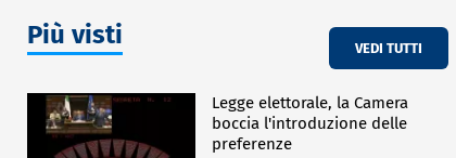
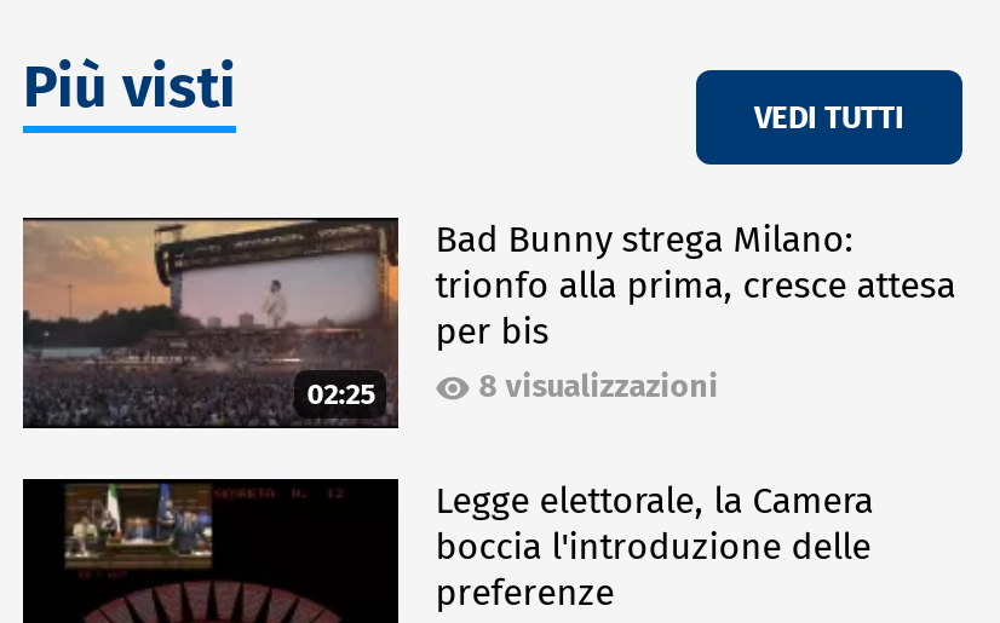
+ [image]
+ 02:25

+ Bad Bunny strega Milano:
+ trionfo alla prima, cresce attesa
+ per bis
+ 8 visualizzazioni
